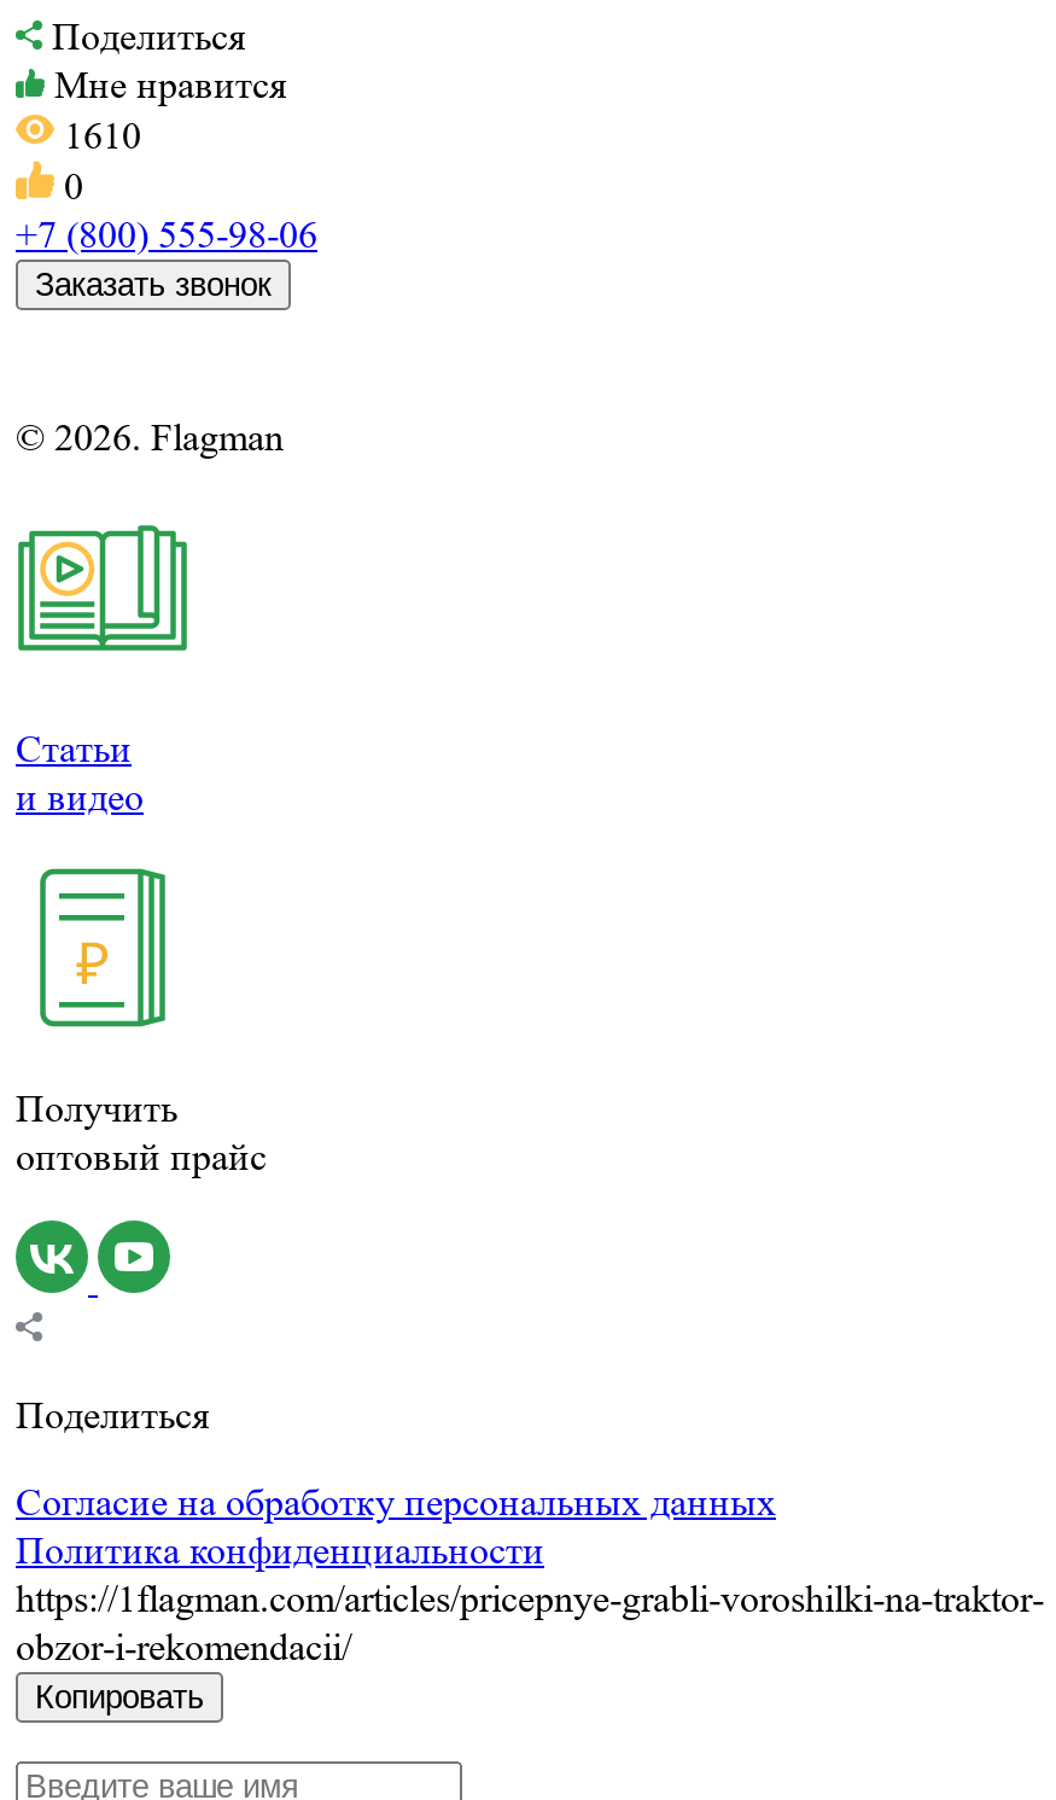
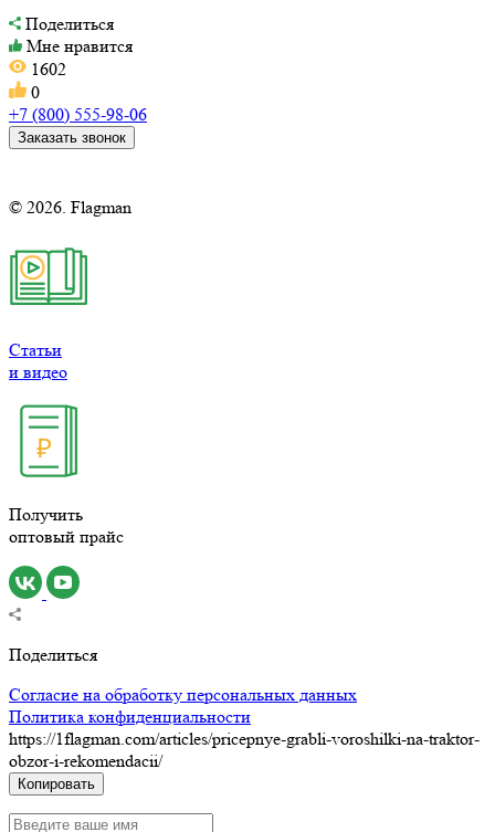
- 1610
+ 1602
